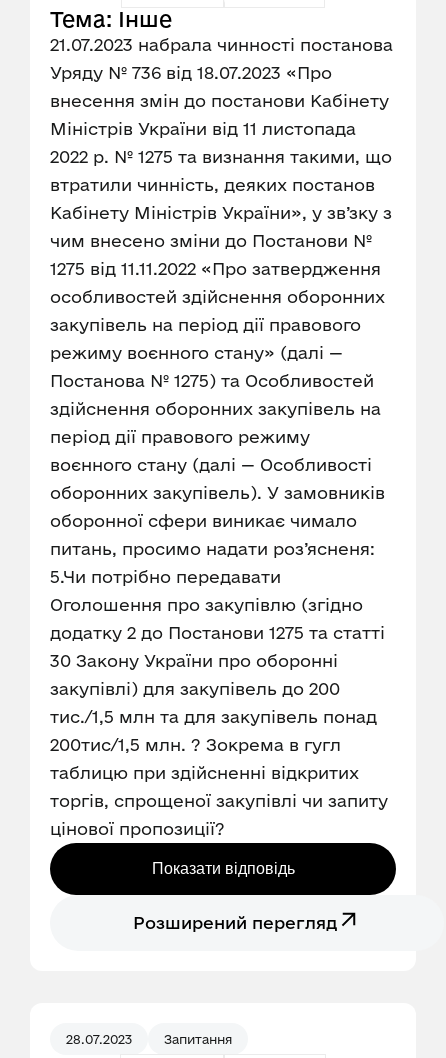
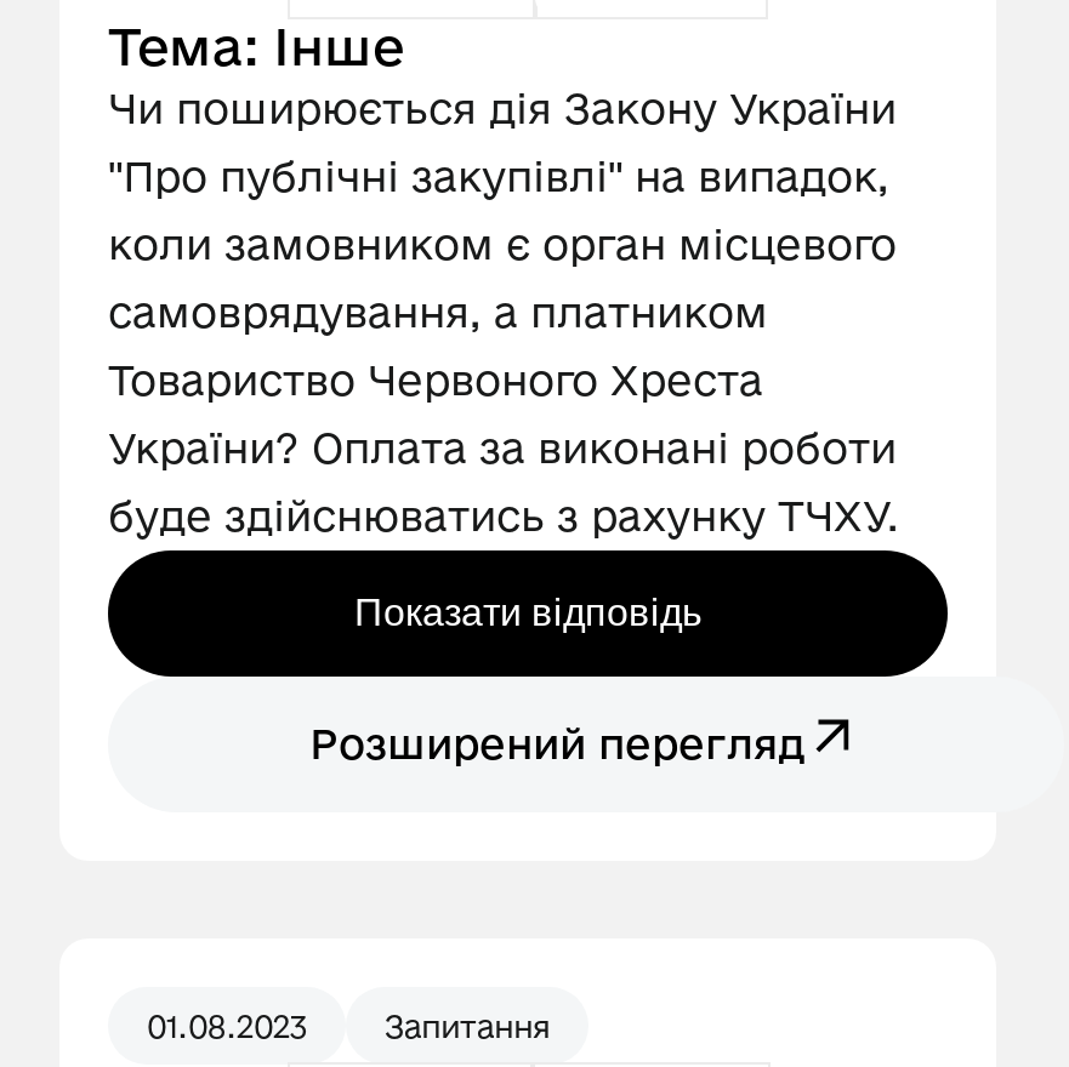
- 21.07.2023 набрала чинності постанова
- Уряду № 736 від 18.07.2023 «Про
- внесення змін до постанови Кабінету
- Міністрів України від 11 листопада
- 2022 р. № 1275 та визнання такими, що
- втратили чинність, деяких постанов
- Кабінету Міністрів України», у зв’зку з
- чим внесено зміни до Постанови №
- 1275 від 11.11.2022 «Про затвердження
- особливостей здійснення оборонних
- закупівель на період дії правового
- режиму воєнного стану» (далі —
- Постанова № 1275) та Особливостей
- здійснення оборонних закупівель на
- період дії правового режиму
- воєнного стану (далі — Особливості
- оборонних закупівель). У замовників
- оборонної сфери виникає чимало
- питань, просимо надати роз’ясненя:
- 5.Чи потрібно передавати
- Оголошення про закупівлю (згідно
- додатку 2 до Постанови 1275 та статті
- 30 Закону України про оборонні
- закупівлі) для закупівель до 200
- тис./1,5 млн та для закупівель понад
- 200тис/1,5 млн. ? Зокрема в гугл
- таблицю при здійсненні відкритих
- торгів, спрощеної закупівлі чи запиту
- цінової пропозиції?
+ Чи поширюється дія Закону України
+ "Про публічні закупівлі" на випадок,
+ коли замовником є орган місцевого
+ самоврядування, а платником
+ Товариство Червоного Хреста
+ України? Оплата за виконані роботи
+ буде здійснюватись з рахунку ТЧХУ.

- 28.07.2023
+ 01.08.2023
